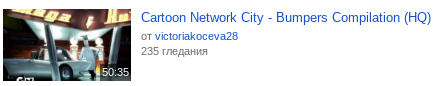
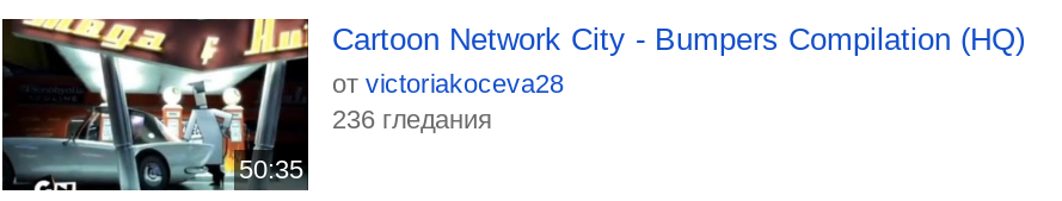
- 235 гледания
+ 236 гледания
